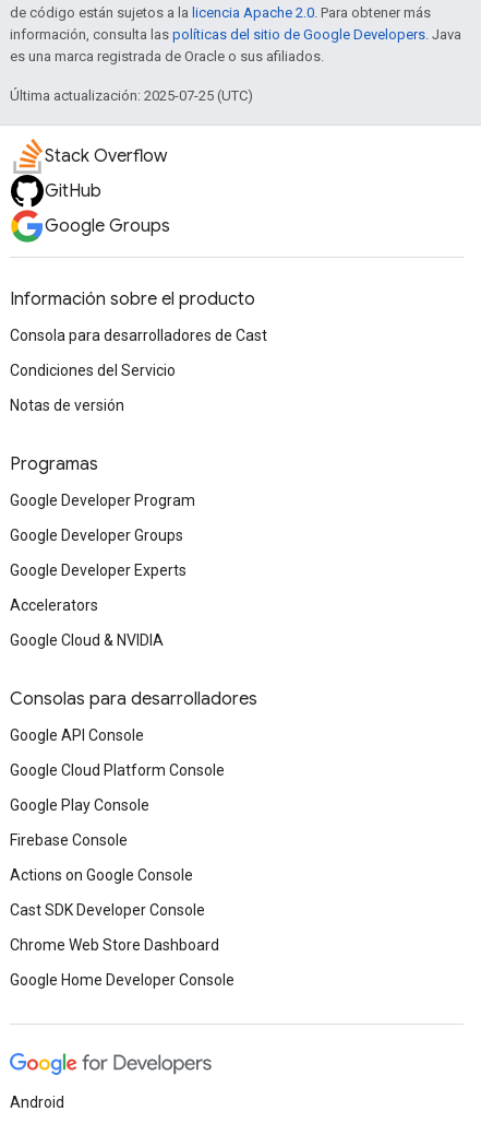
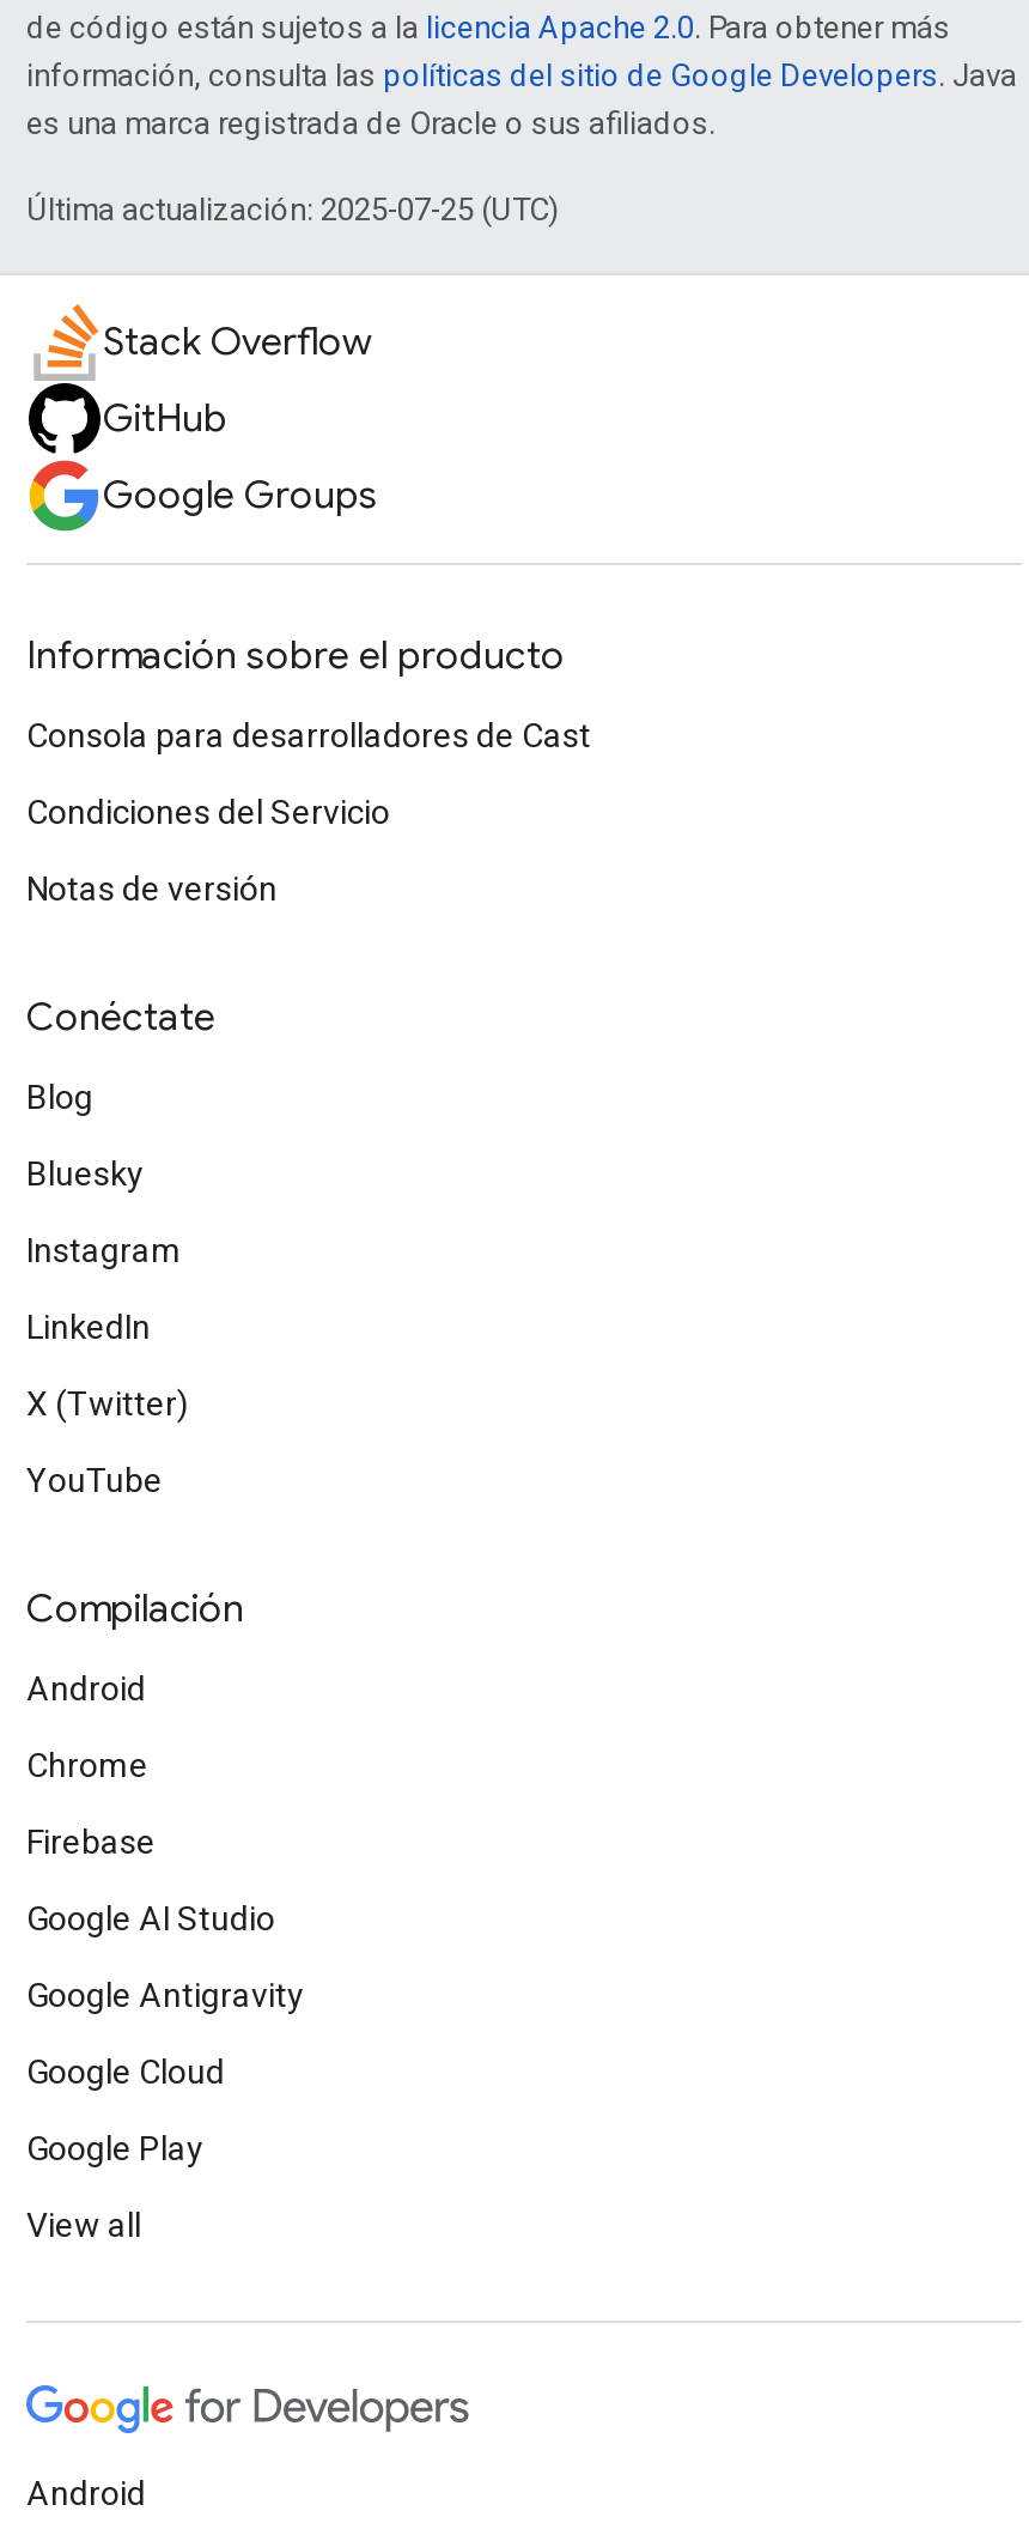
- Programas
- Google Developer Program
- Google Developer Groups
- Google Developer Experts
- Accelerators
- Google Cloud & NVIDIA
- Consolas para desarrolladores
- Google API Console
- Google Cloud Platform Console
- Google Play Console
- Firebase Console
- Actions on Google Console
- Cast SDK Developer Console
- Chrome Web Store Dashboard
- Google Home Developer Console
+ Conéctate
+ Blog
+ Bluesky
+ Instagram
+ LinkedIn
+ X (Twitter)
+ YouTube
+ Compilación
+ Android
+ Chrome
+ Firebase
+ Google AI Studio
+ Google Antigravity
+ Google Cloud
+ Google Play
+ View all
